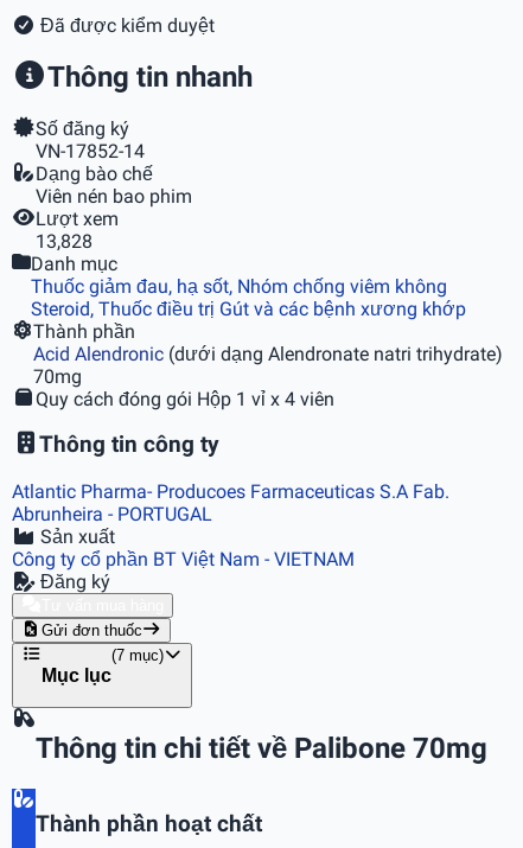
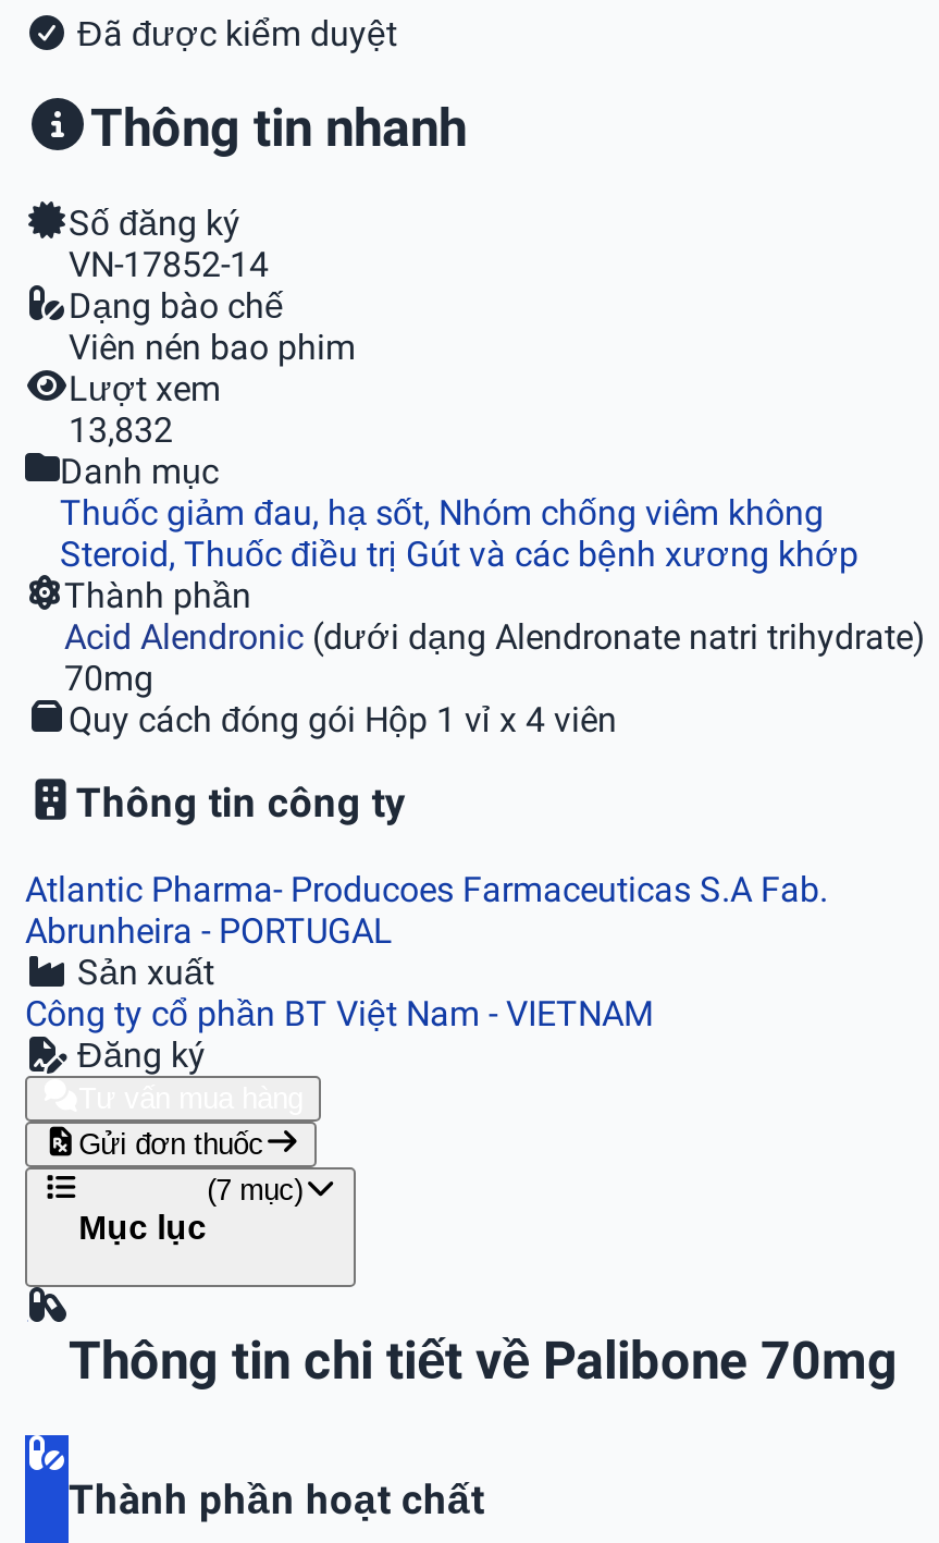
- 13,828
+ 13,832
